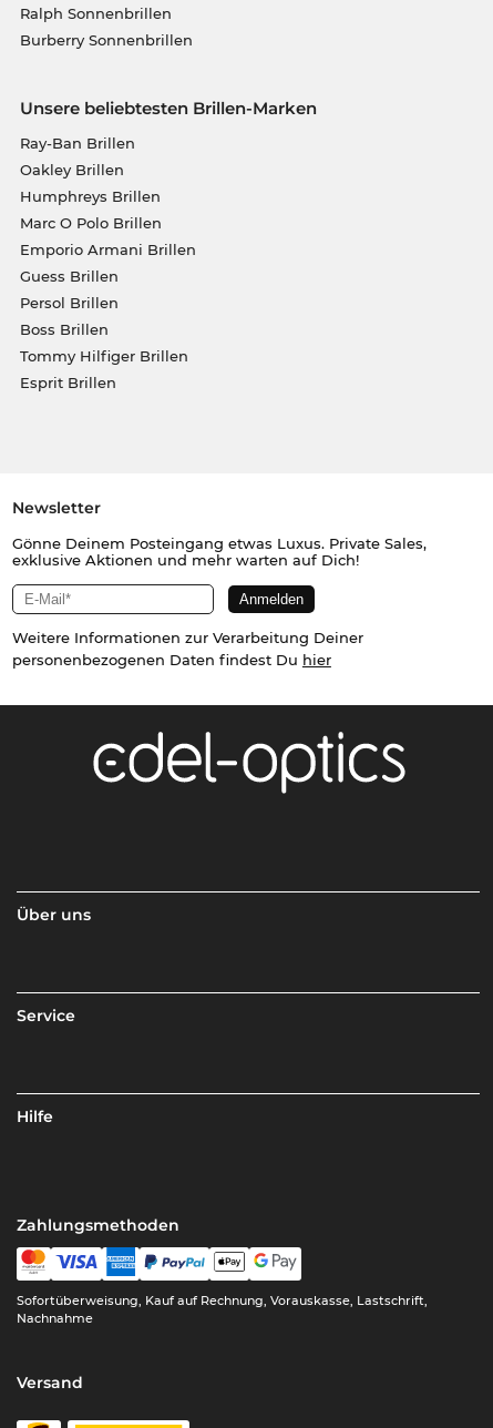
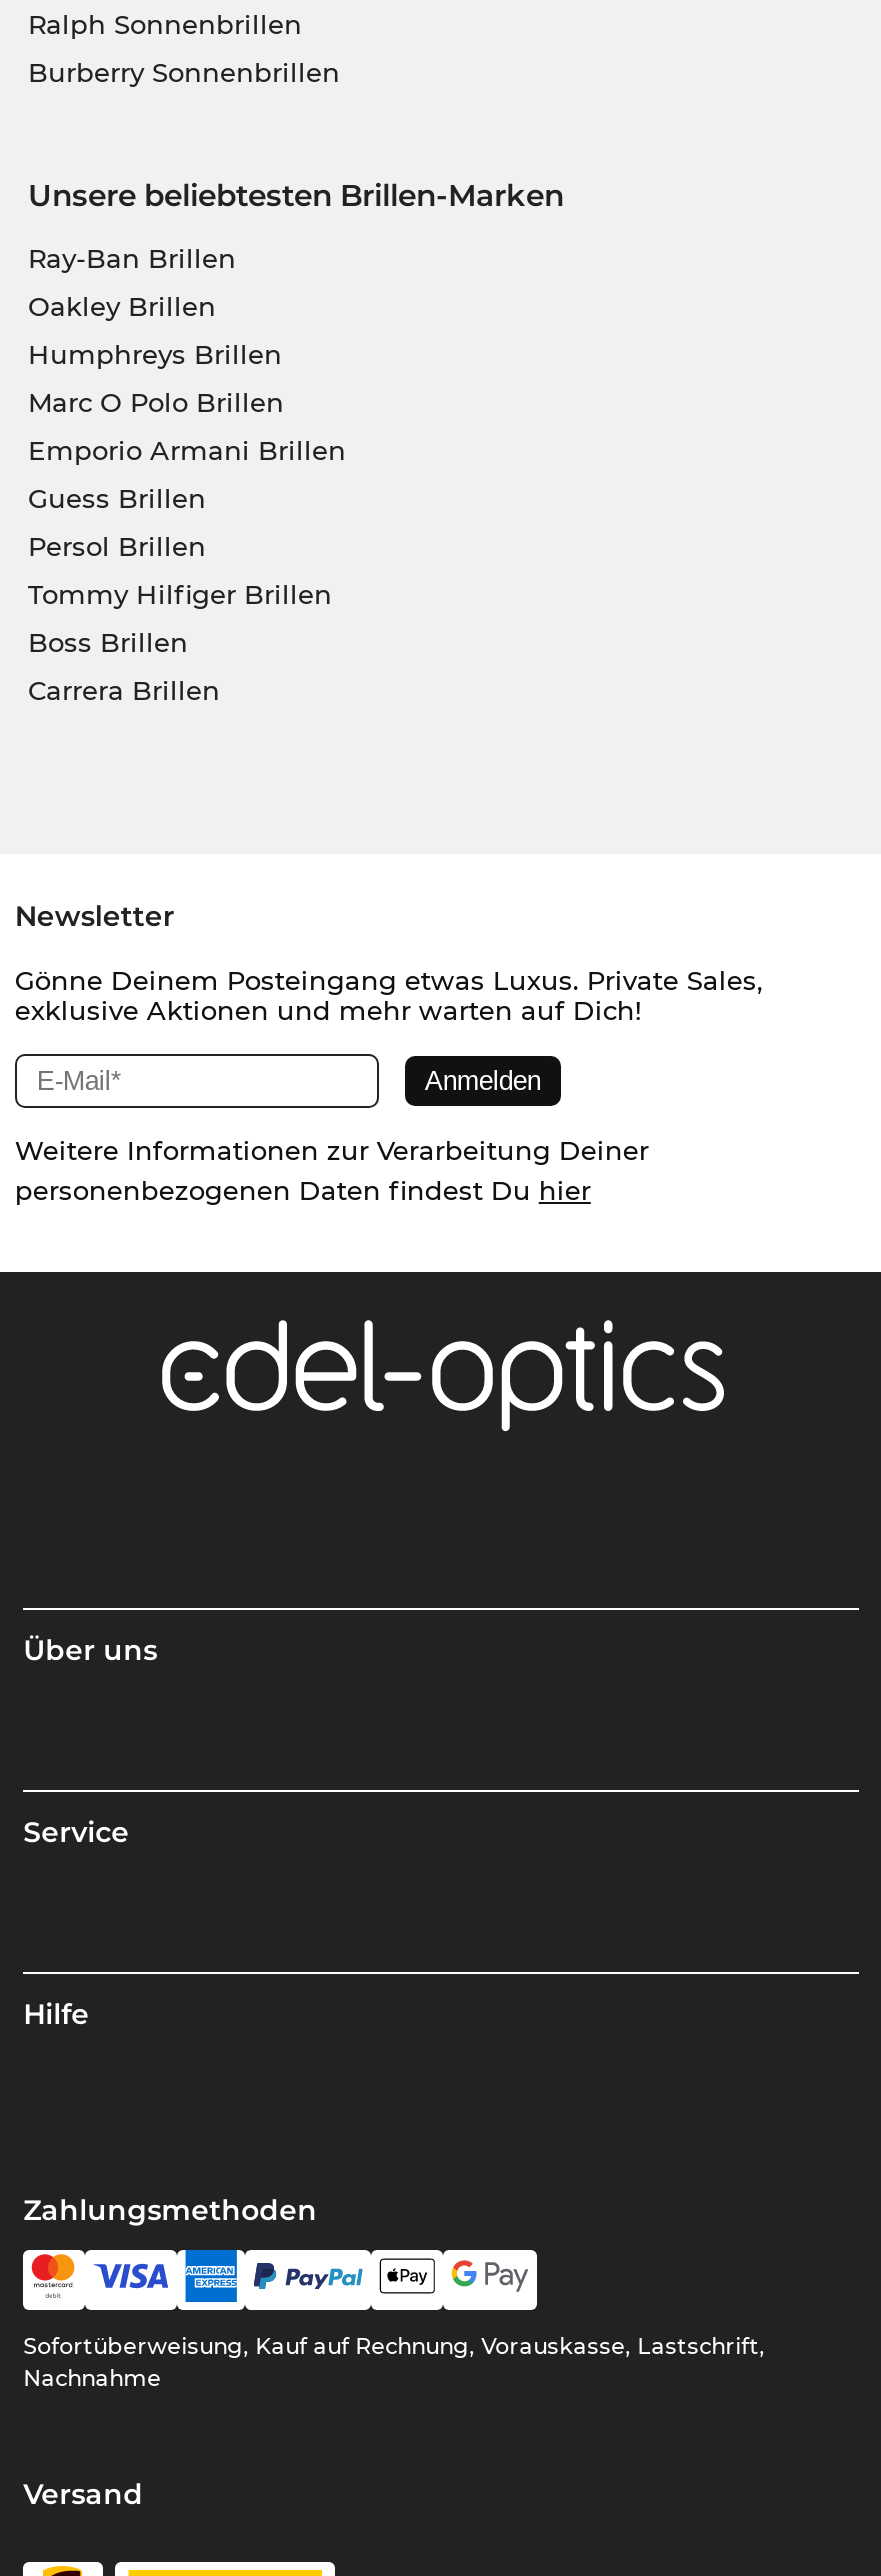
moved down: Boss Brillen

moved up: Tommy Hilfiger Brillen

- Esprit Brillen
+ Carrera Brillen
